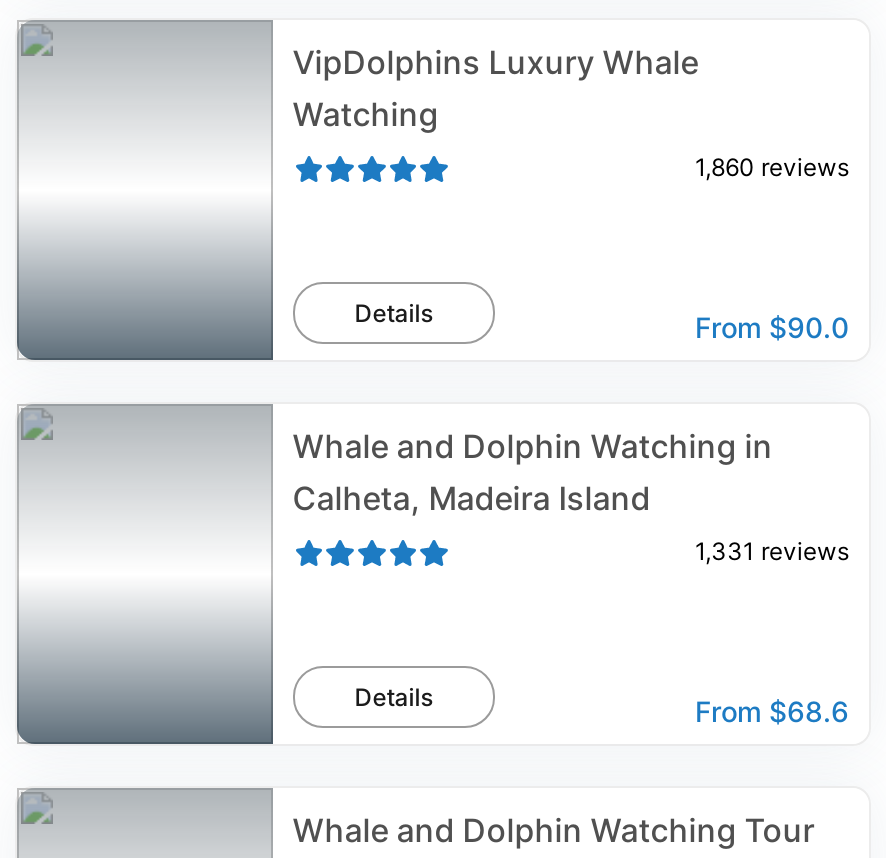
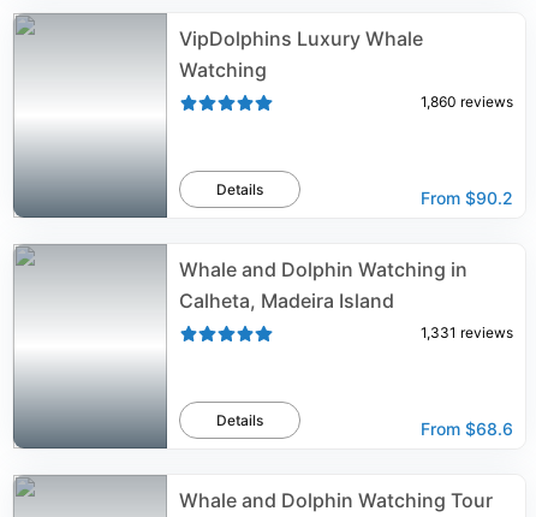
- From $90.0
+ From $90.2
